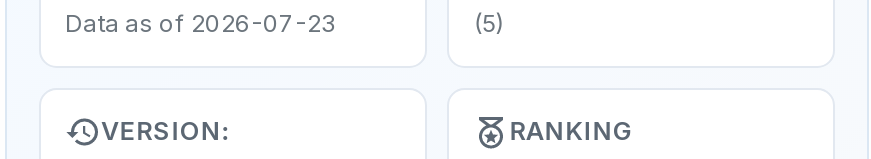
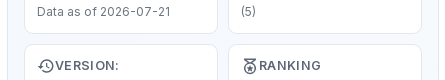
- Data as of 2026-07-23
+ Data as of 2026-07-21
